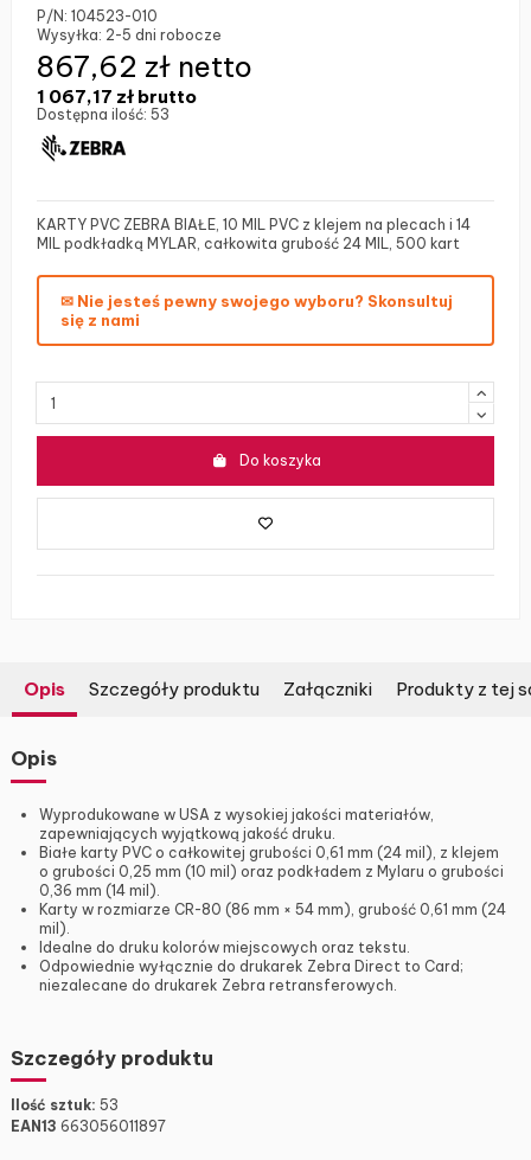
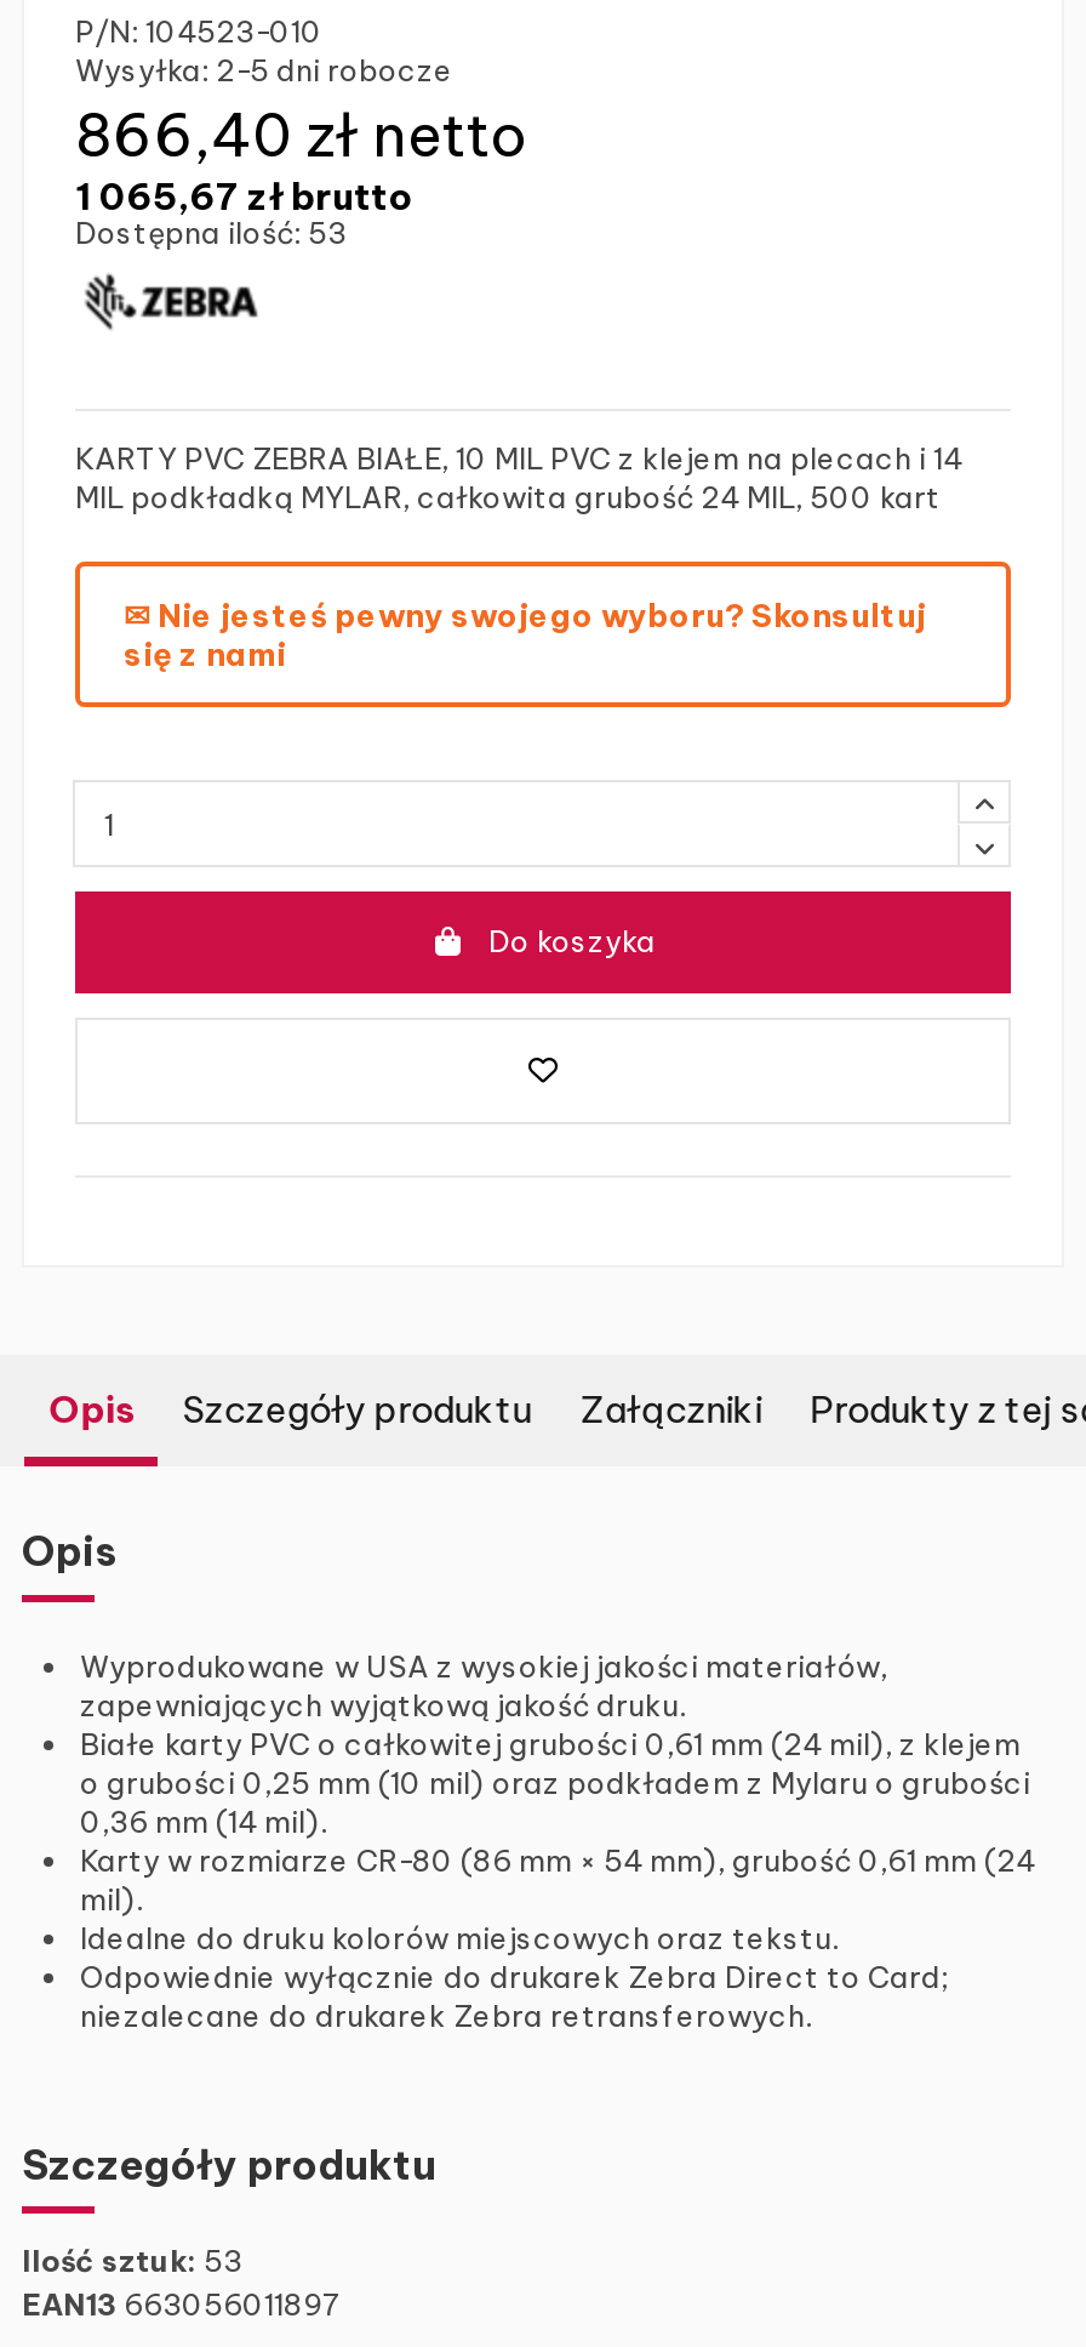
- 867,62 zł netto
+ 866,40 zł netto

- 1 067,17 zł brutto
+ 1 065,67 zł brutto
